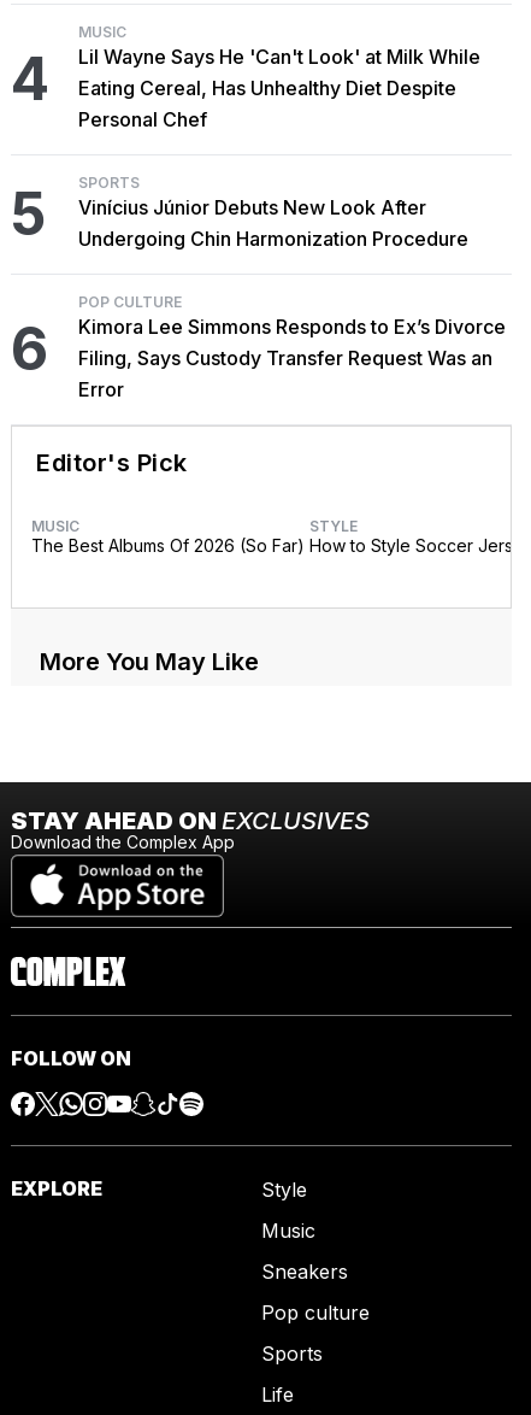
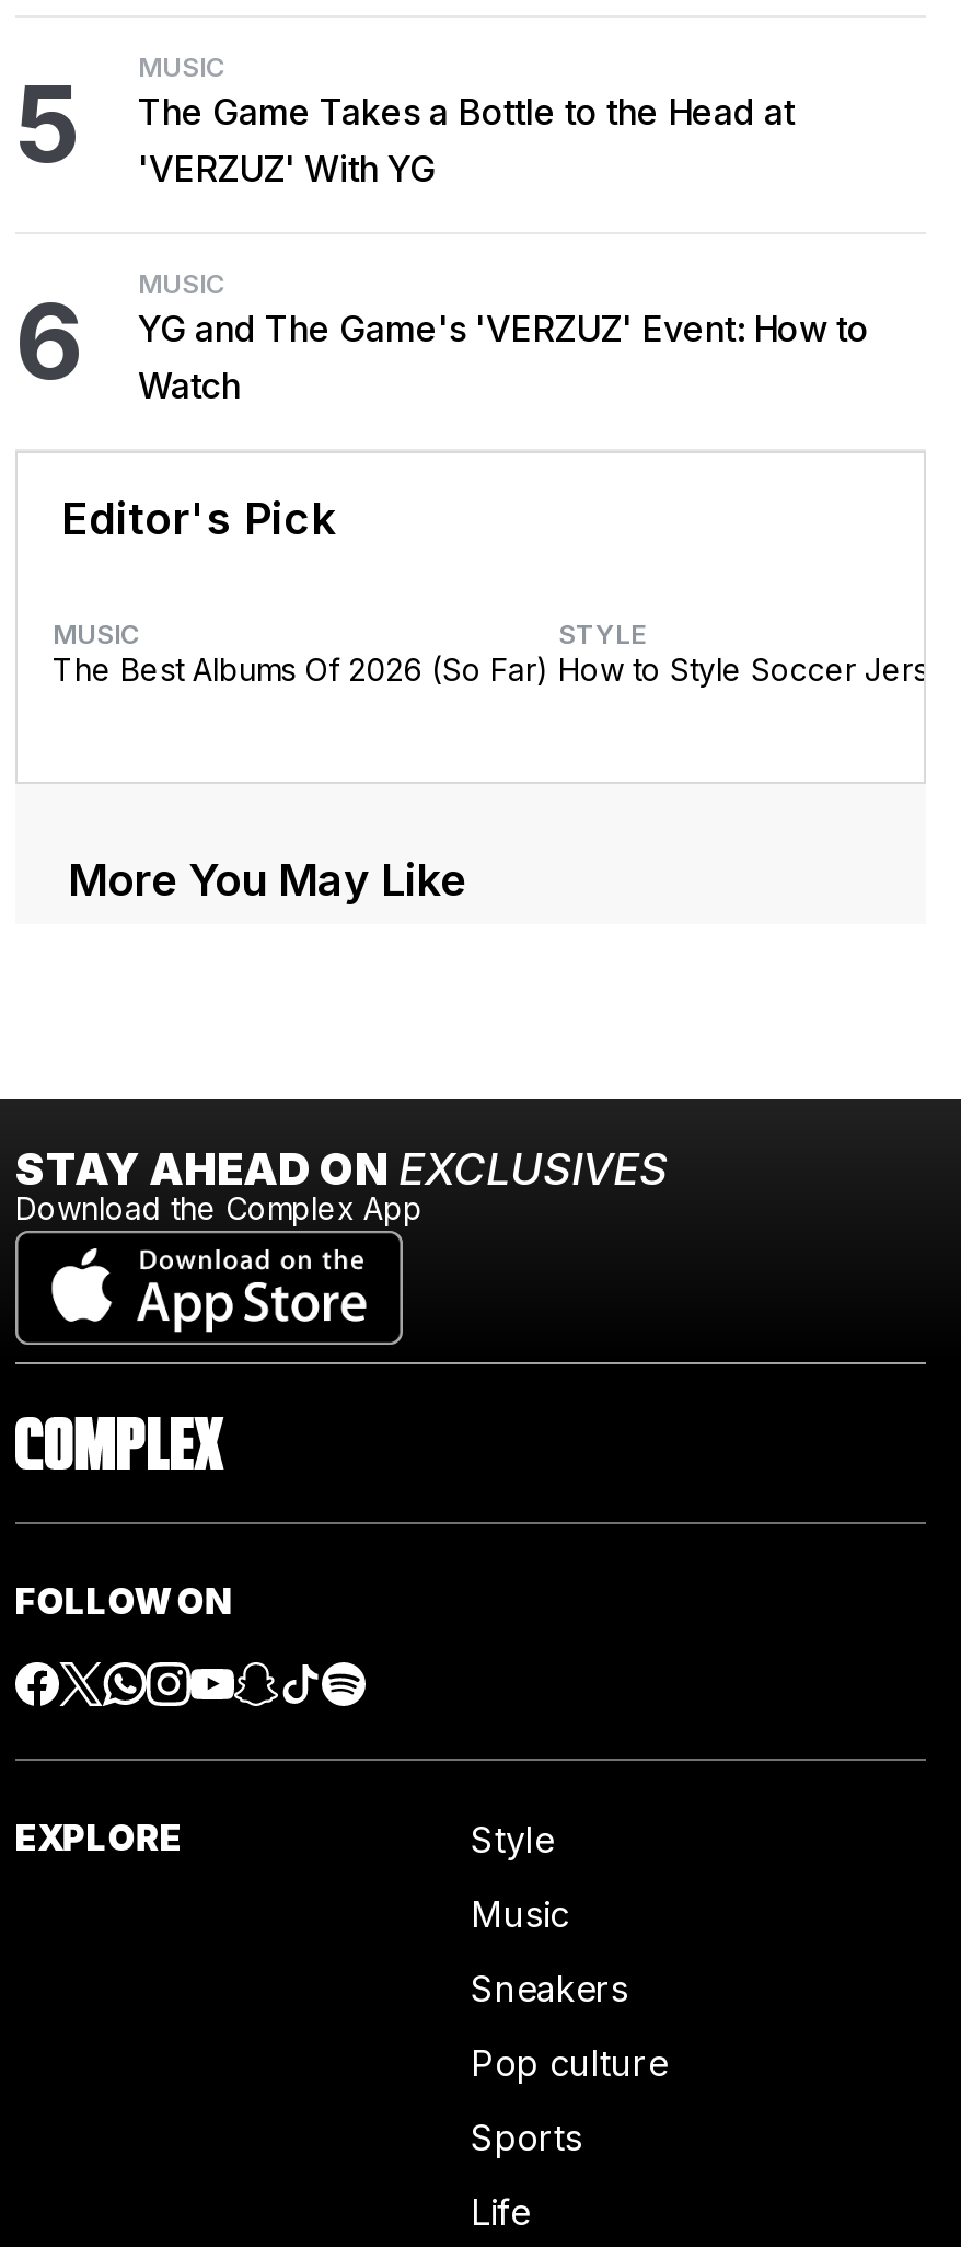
- 4
+ 5

- Lil Wayne Says He 'Can't Look' at Milk While
- Eating Cereal, Has Unhealthy Diet Despite
- Personal Chef
- 5
- SPORTS
- Vinícius Júnior Debuts New Look After
- Undergoing Chin Harmonization Procedure
+ The Game Takes a Bottle to the Head at
+ 'VERZUZ' With YG

- POP CULTURE
- Kimora Lee Simmons Responds to Ex’s Divorce
- Filing, Says Custody Transfer Request Was an
- Error
+ MUSIC
+ YG and The Game's 'VERZUZ' Event: How to
+ Watch
